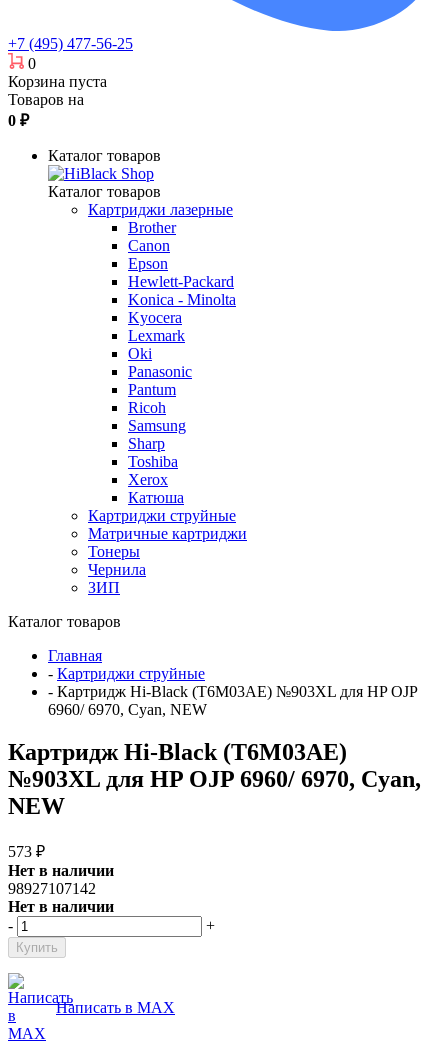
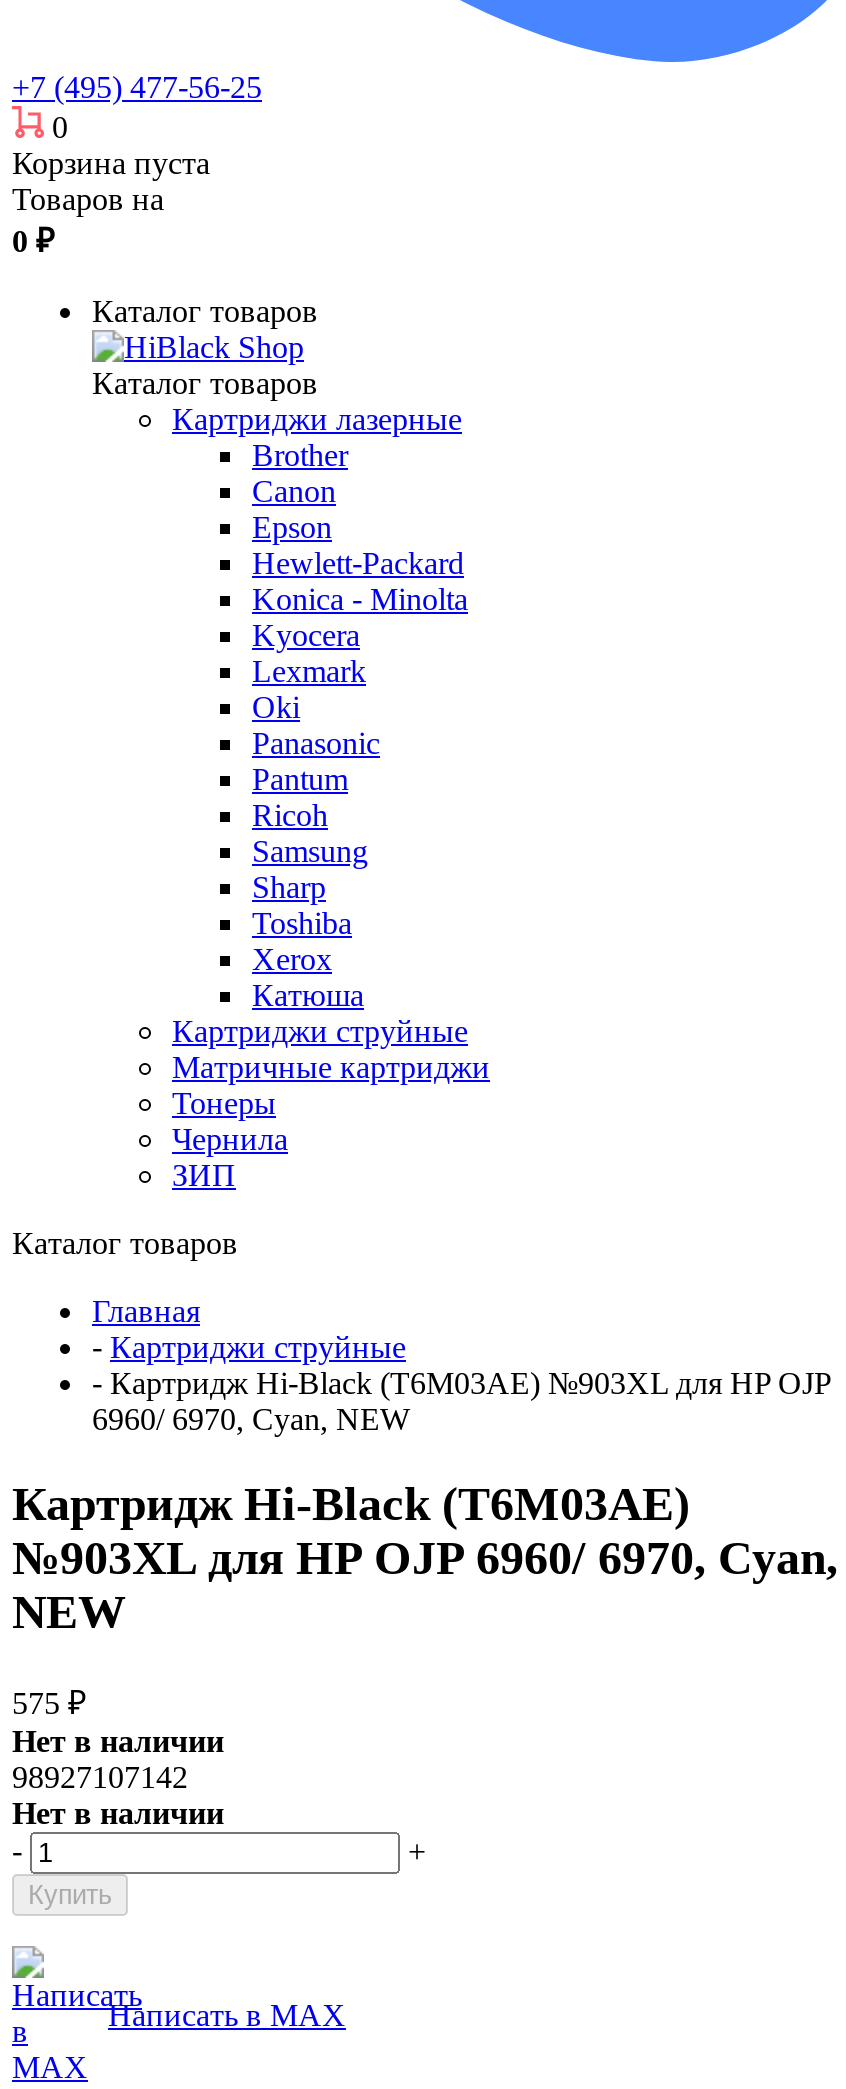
- 573 ₽
+ 575 ₽
